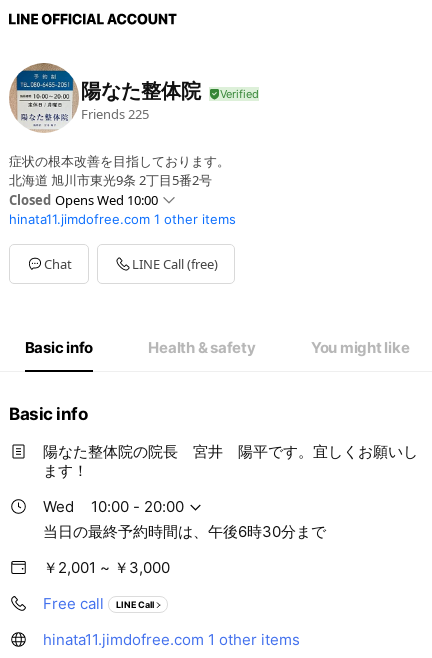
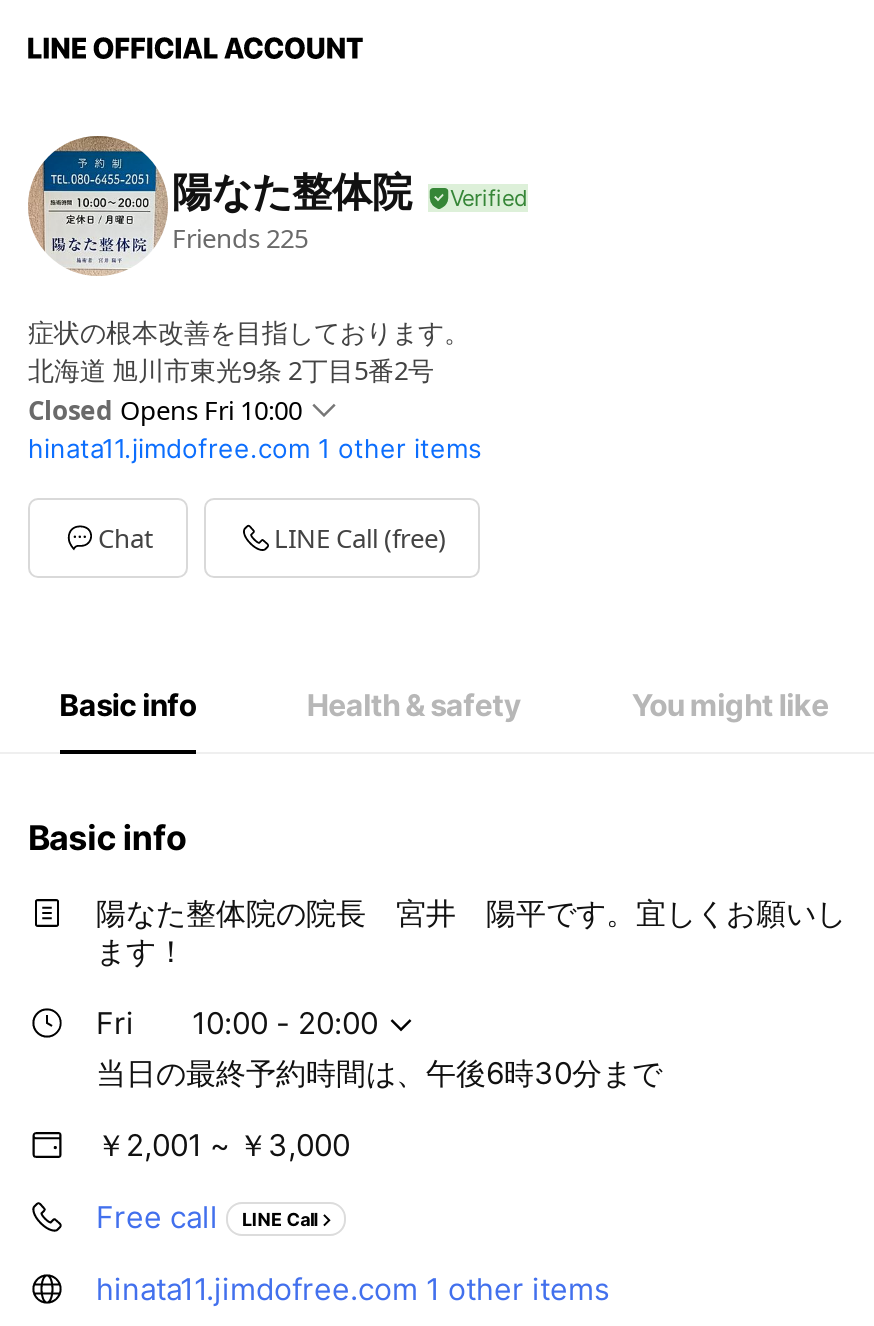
- Closed Opens Wed 10:00
+ Closed Opens Fri 10:00

- Wed
+ Fri
